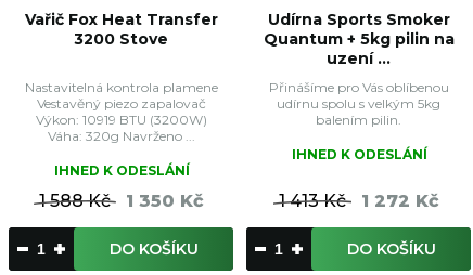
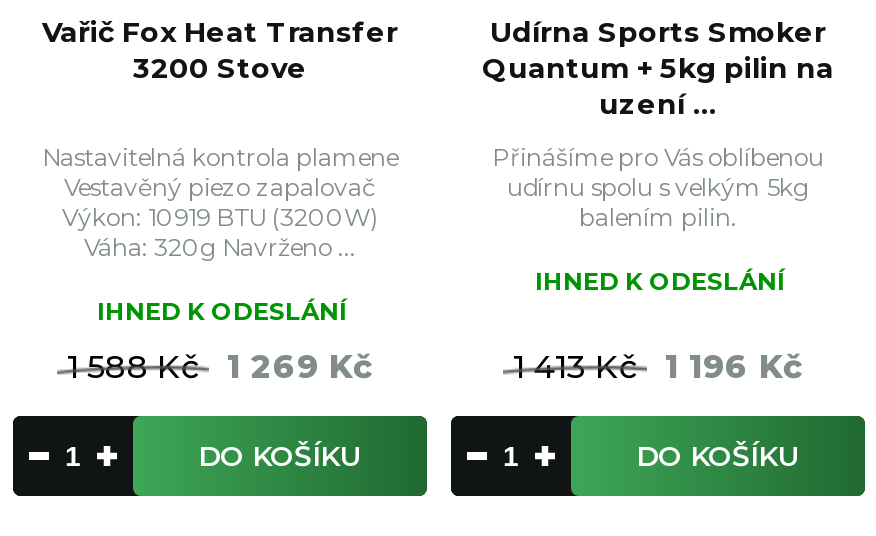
- 1 350 Kč
+ 1 269 Kč

- 1 413 Kč 1 272 Kč
+ 1 413 Kč 1 196 Kč
